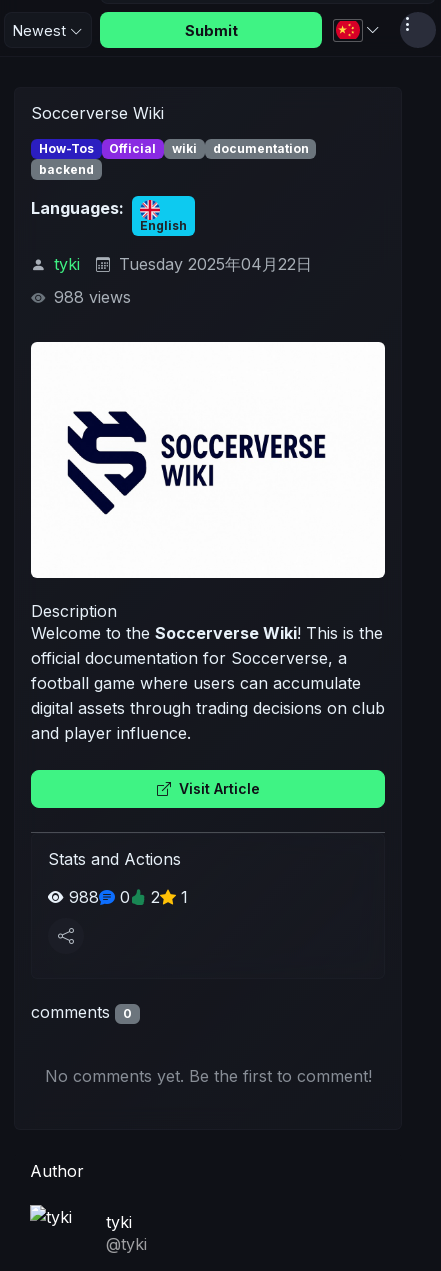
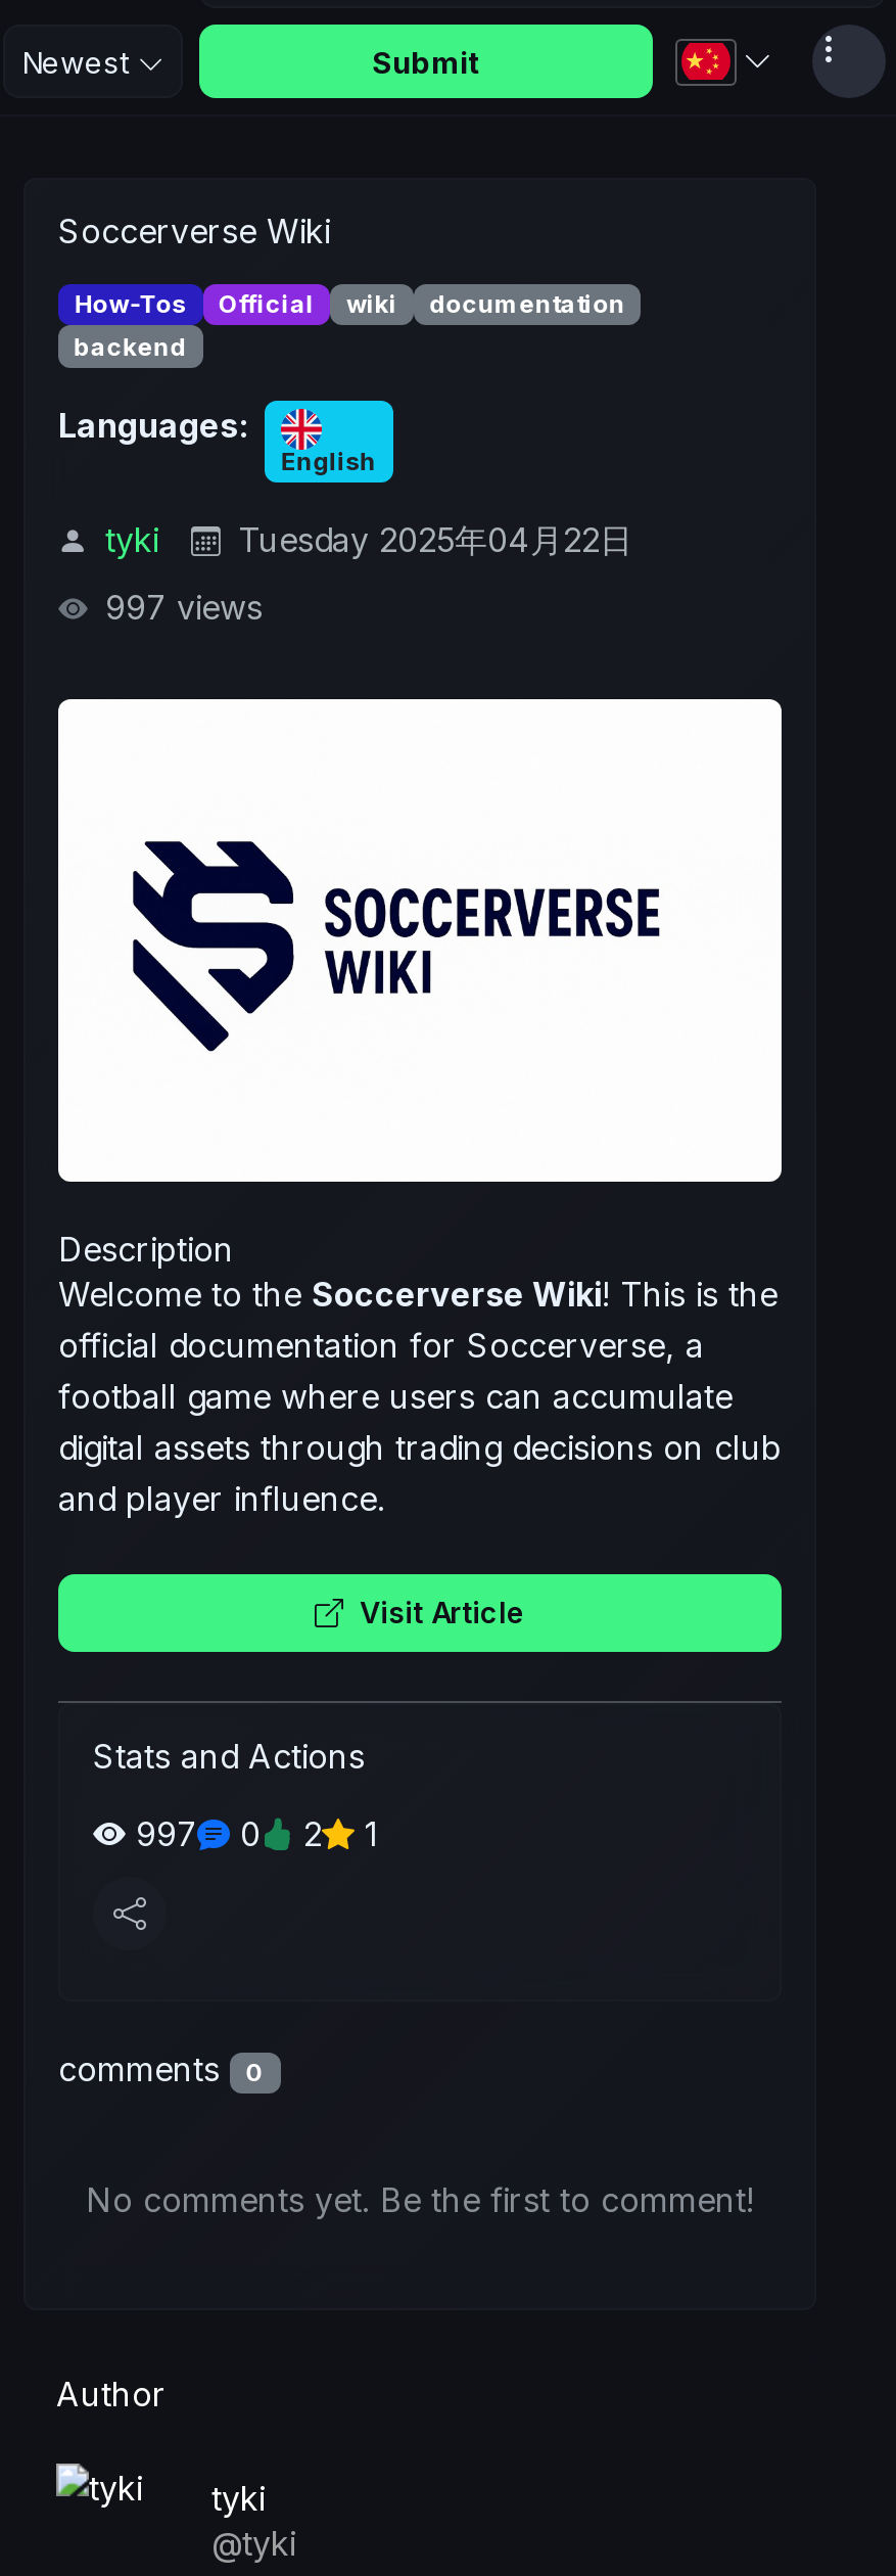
- 988 views
+ 997 views

- 988 0 2 1
+ 997 0 2 1
